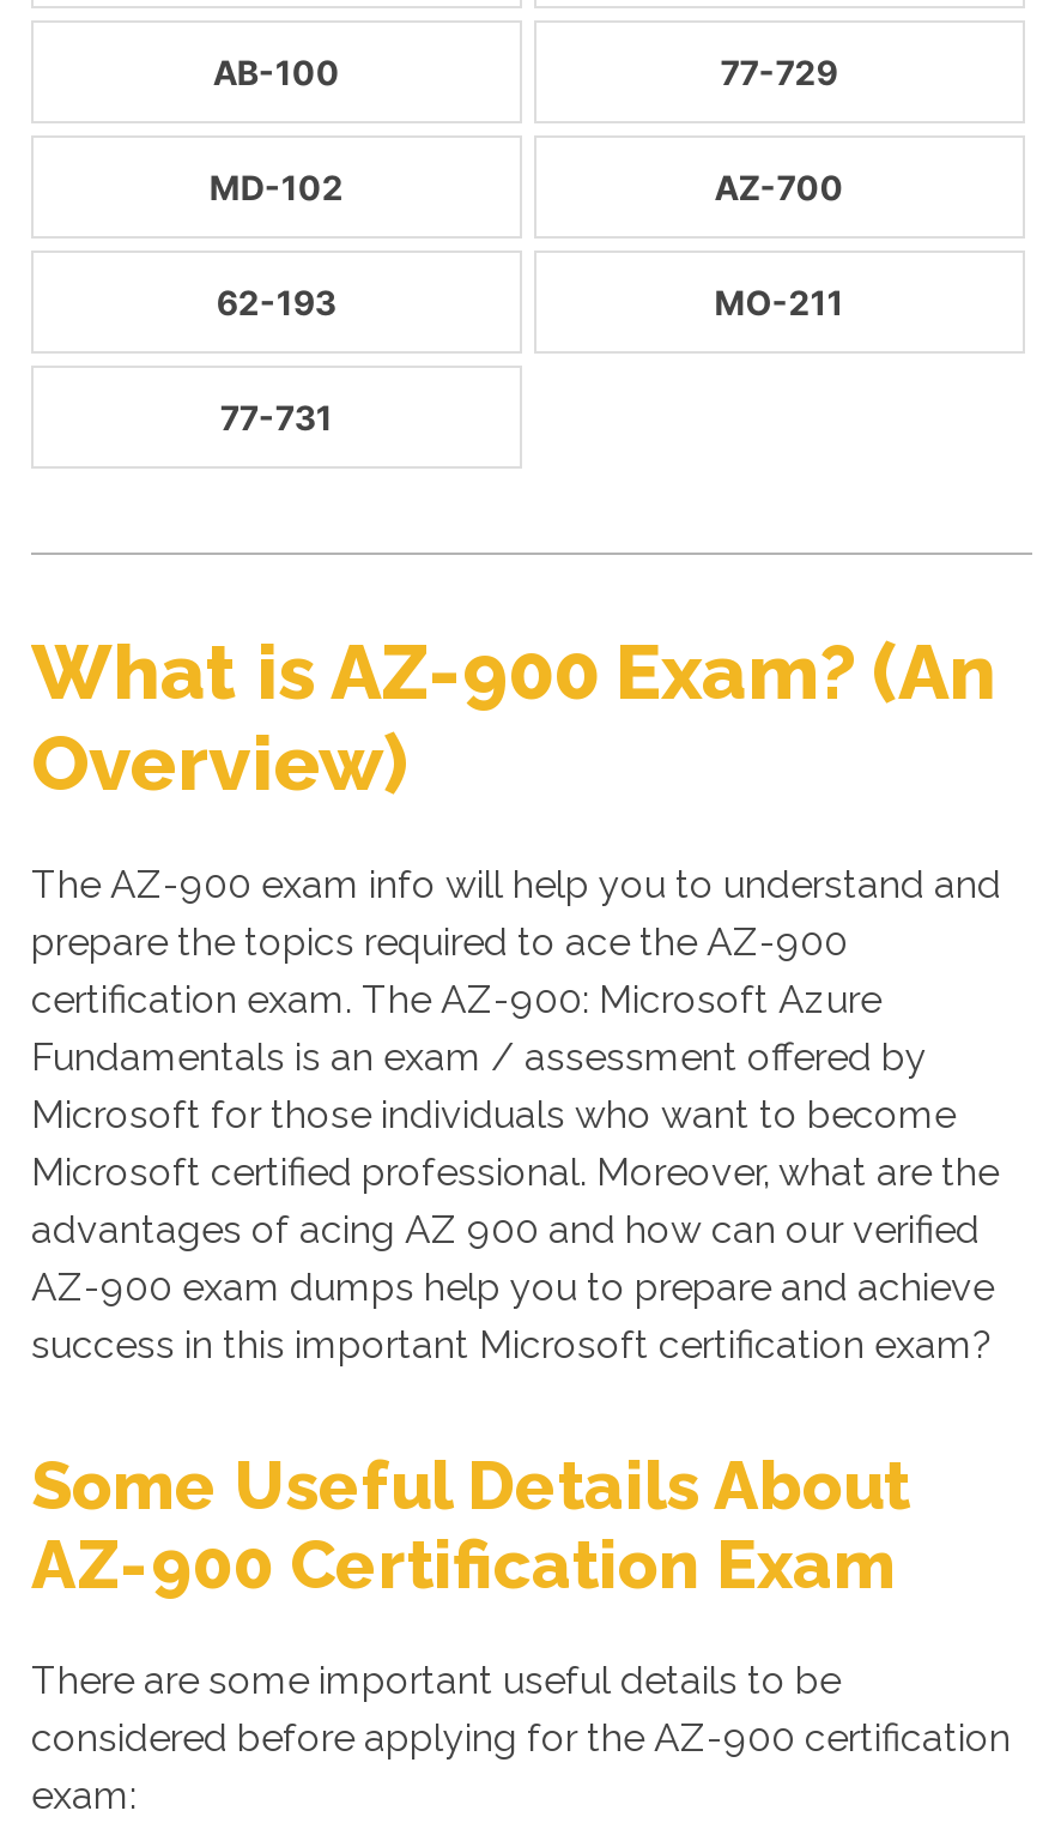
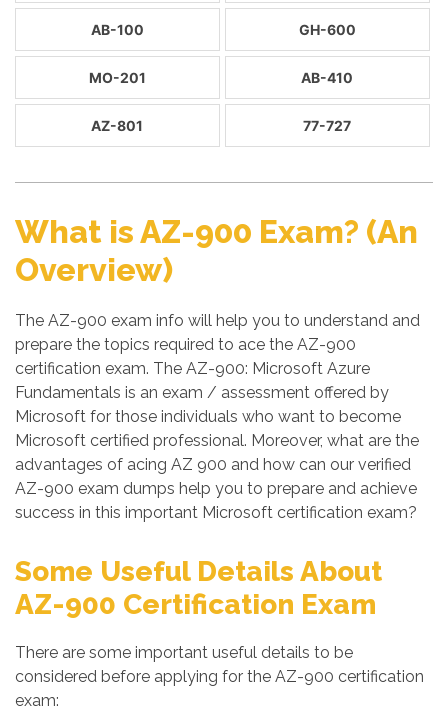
- 77-729
- MD-102
- AZ-700
- 62-193
- MO-211
- 77-731
+ GH-600
+ MO-201
+ AB-410
+ AZ-801
+ 77-727
